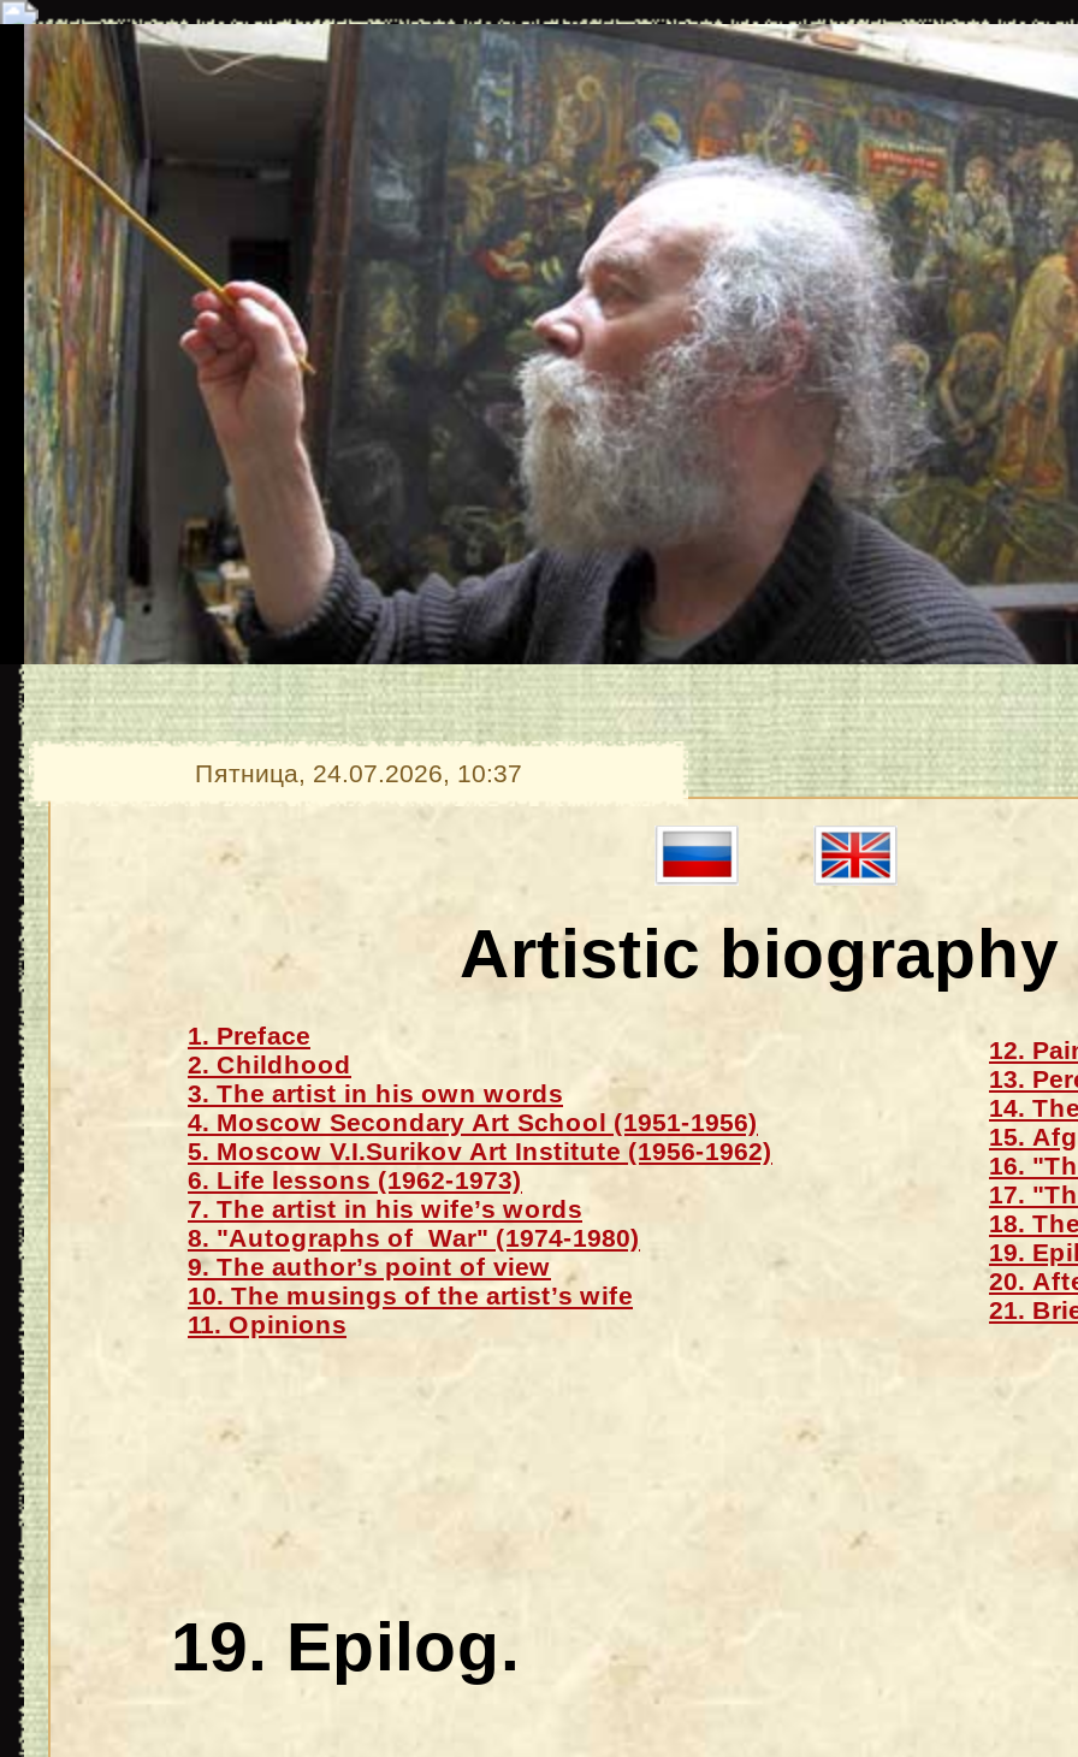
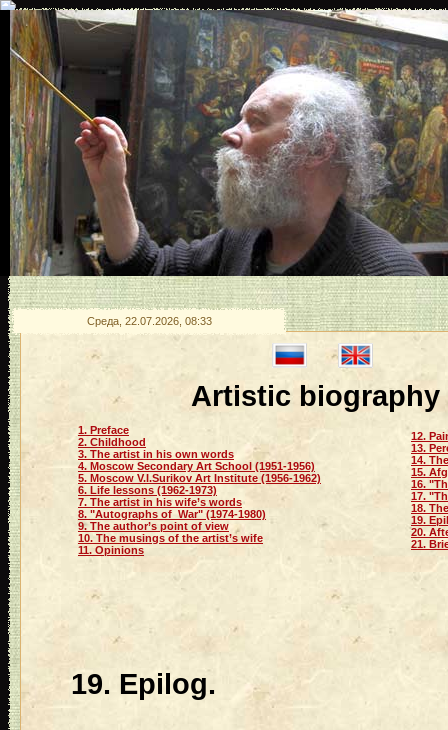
- Пятница, 24.07.2026, 10:37
+ Среда, 22.07.2026, 08:33
